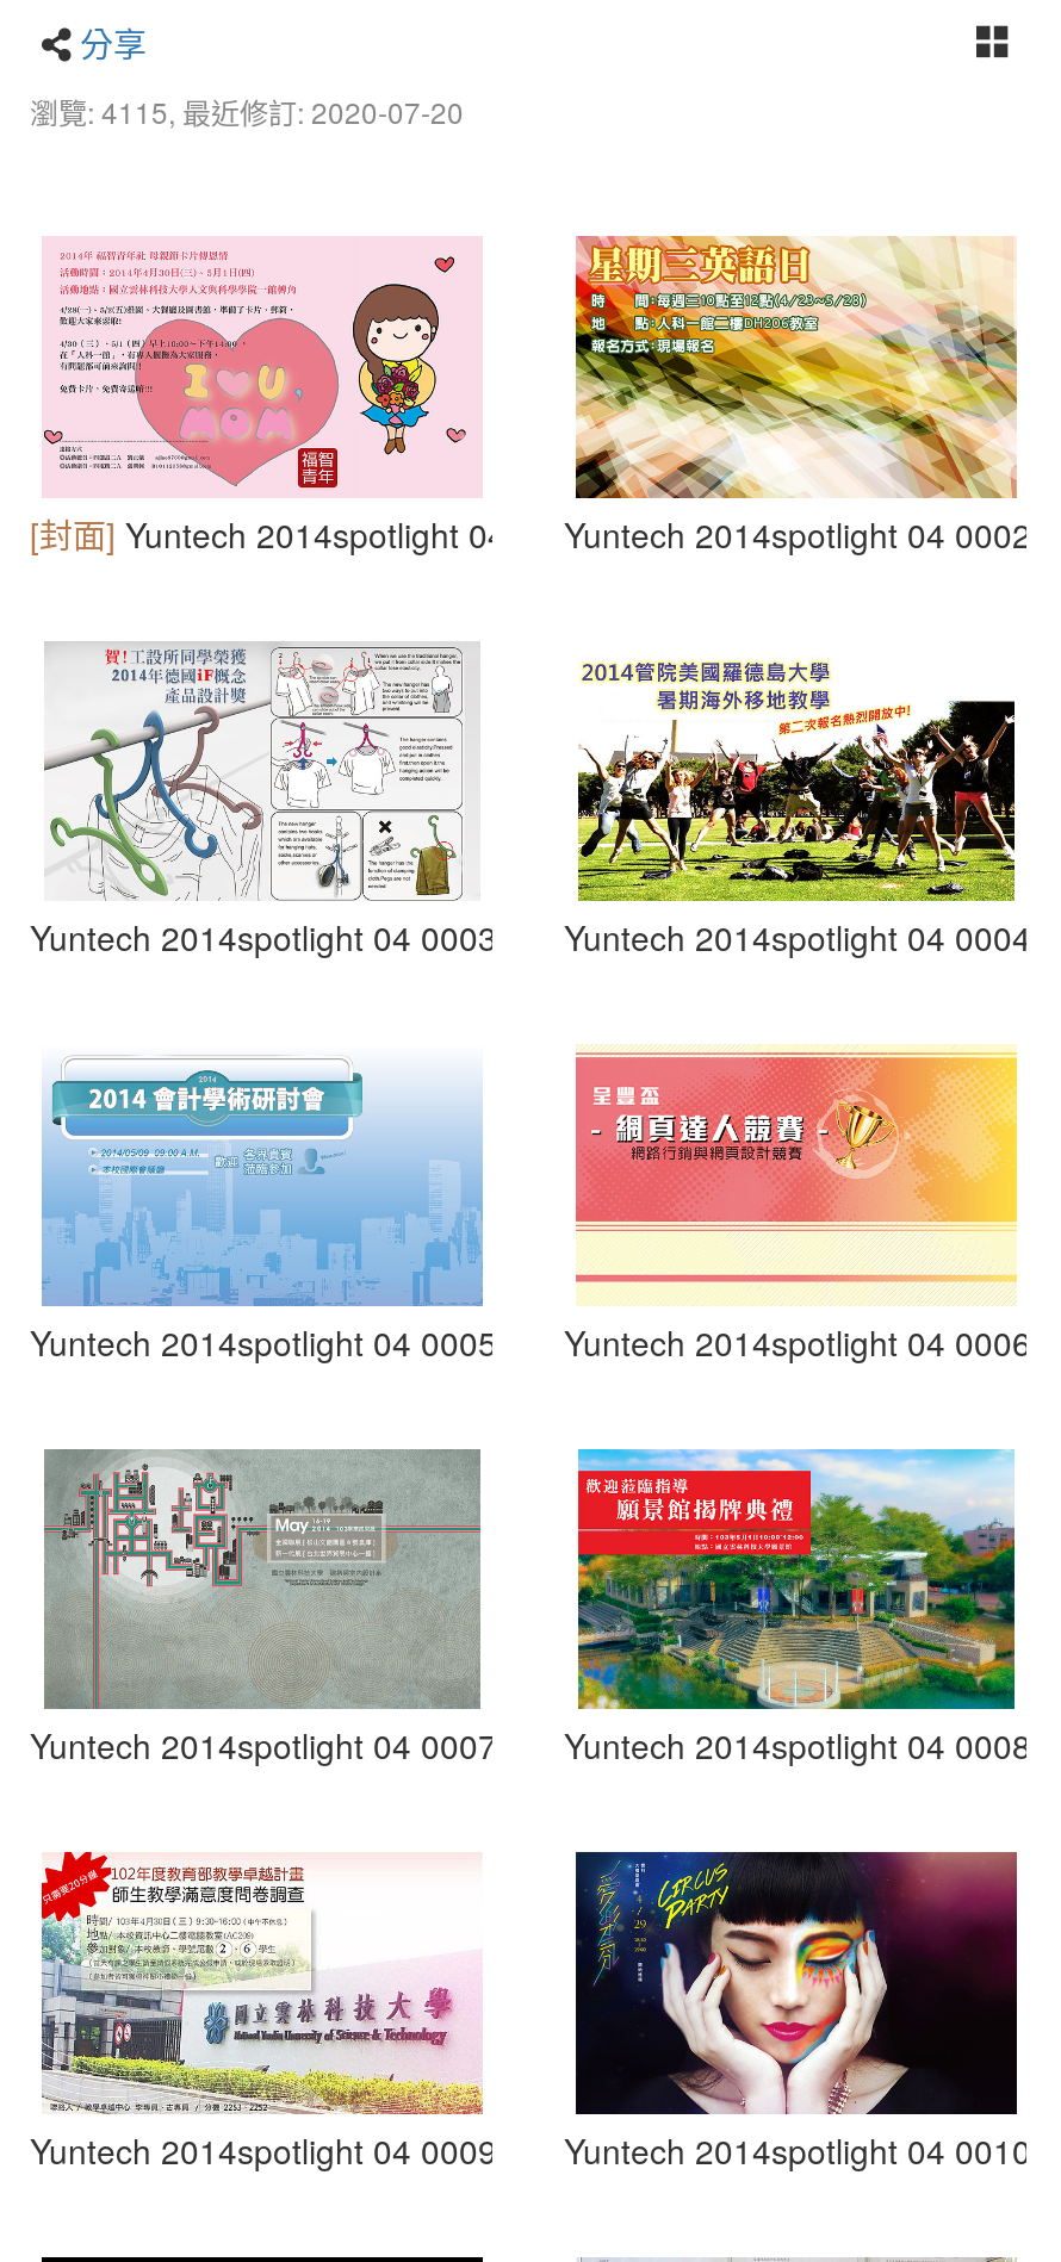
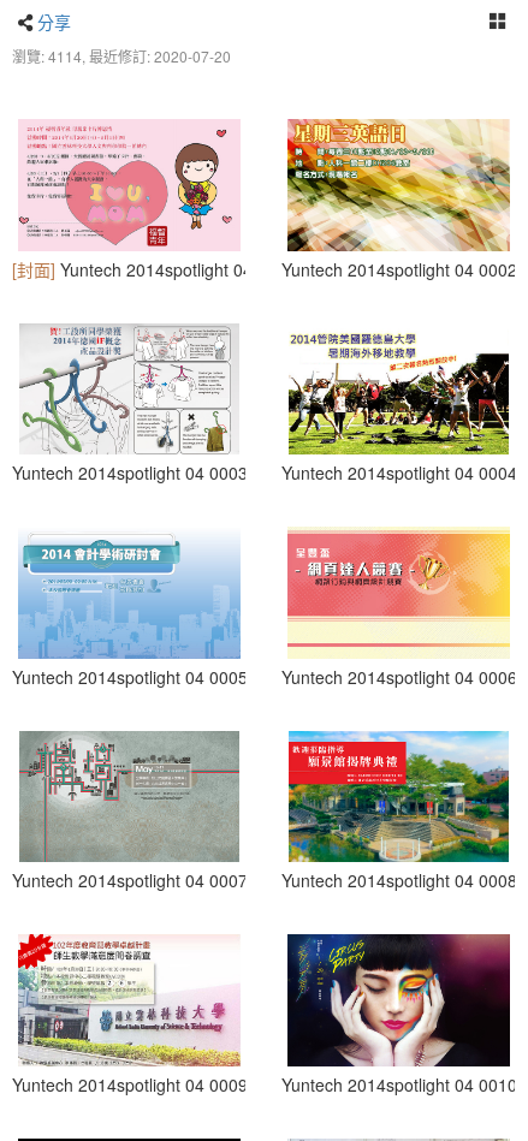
- 瀏覽: 4115,最近修訂: 2020-07-20
+ 瀏覽: 4114,最近修訂: 2020-07-20
